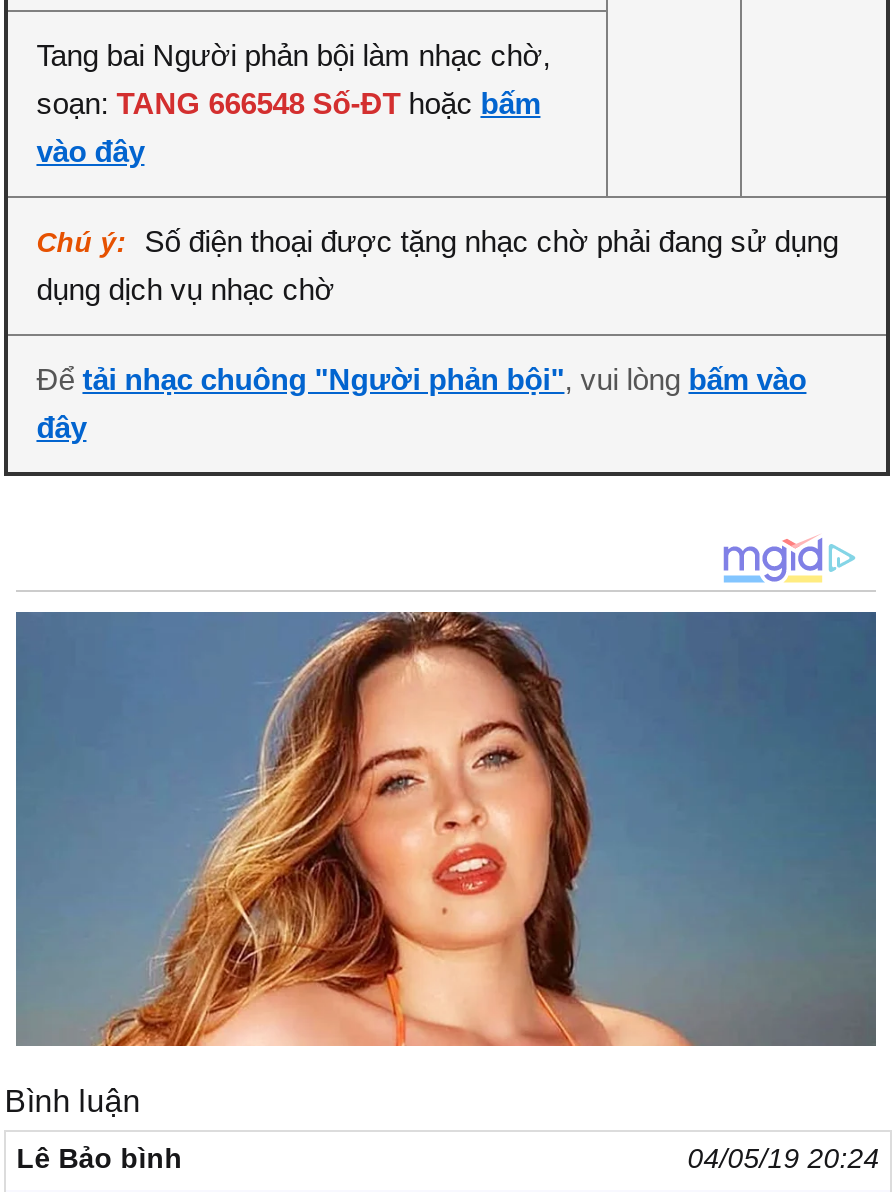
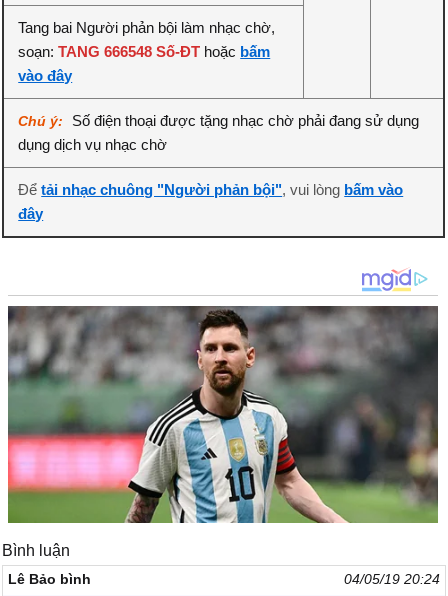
- [image]
+ [image]
